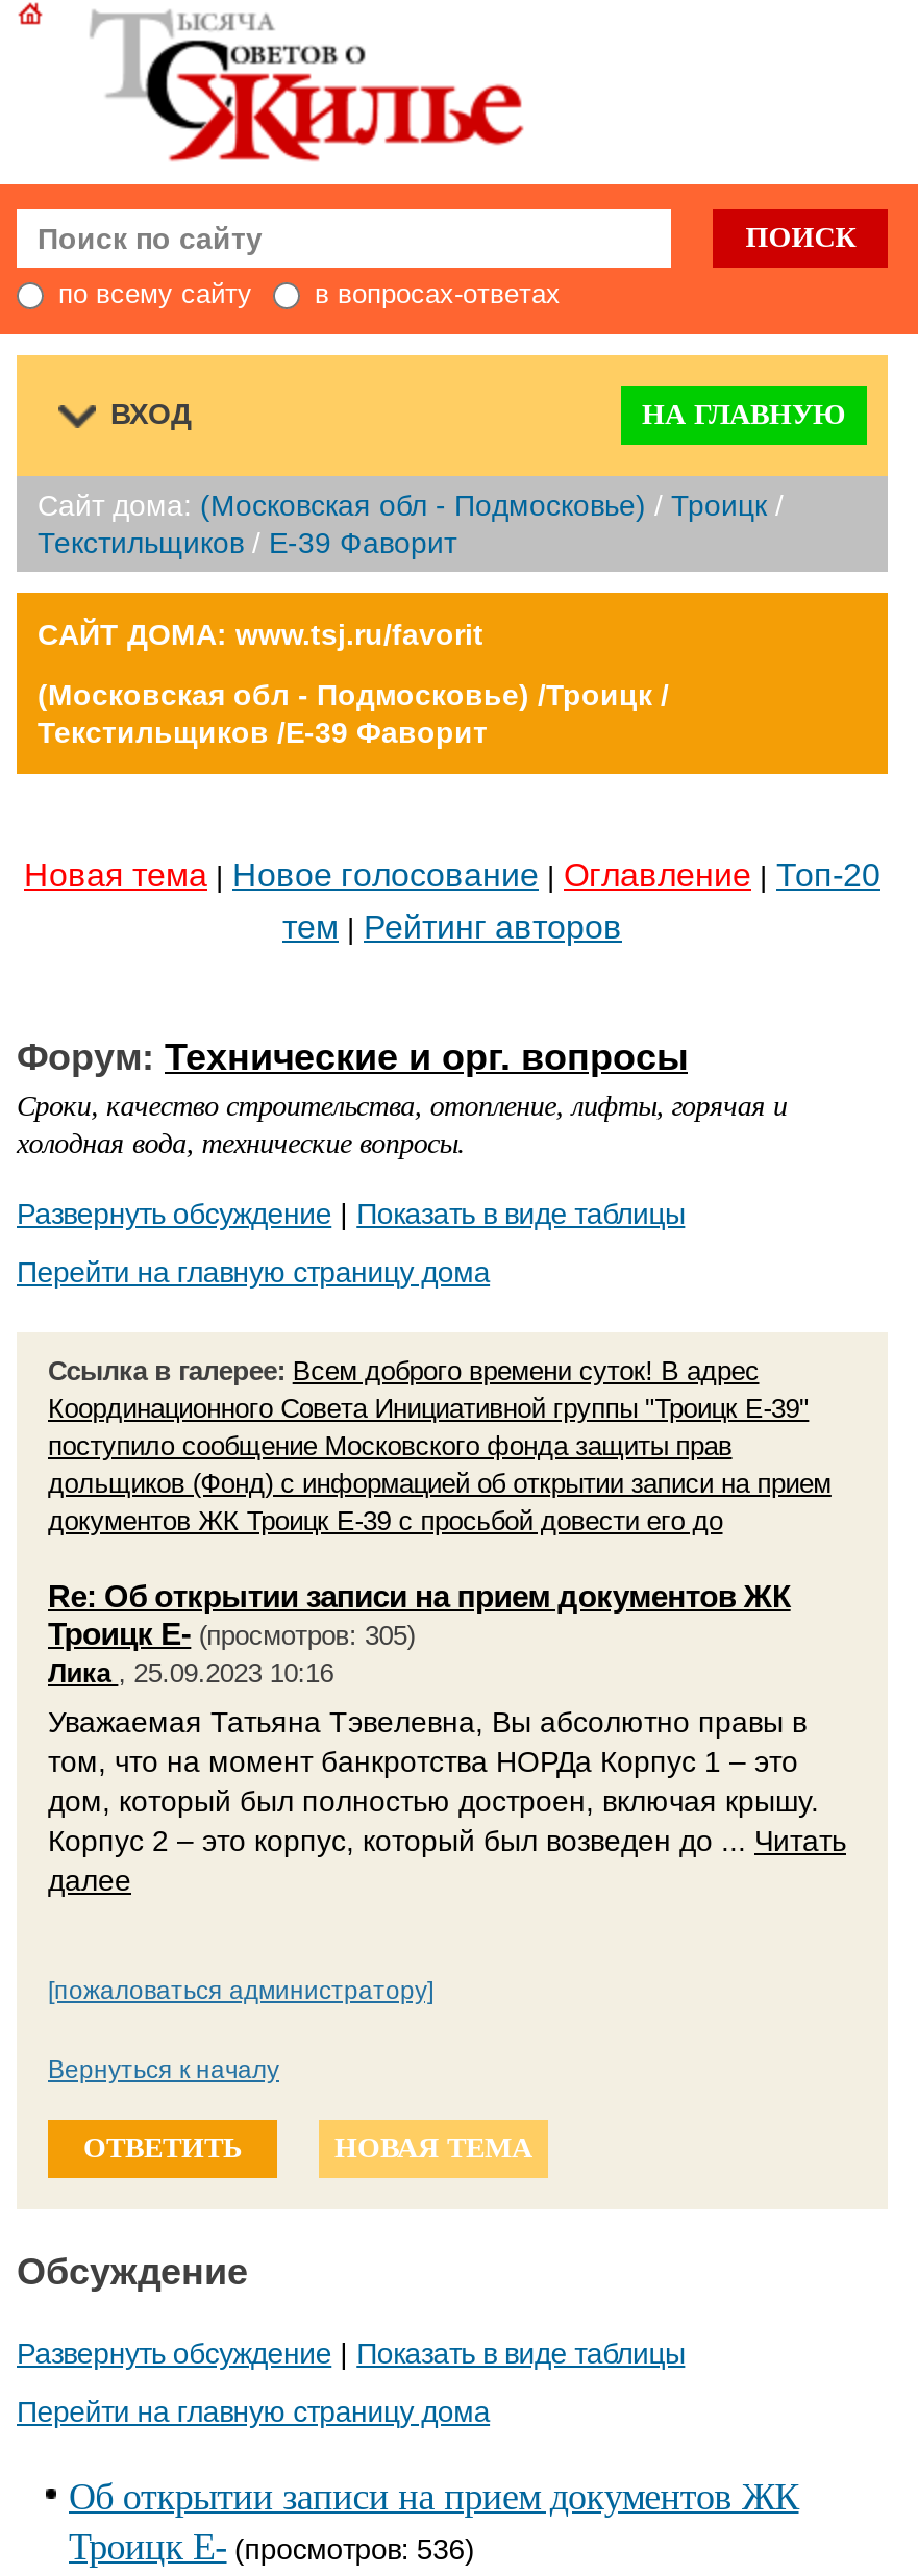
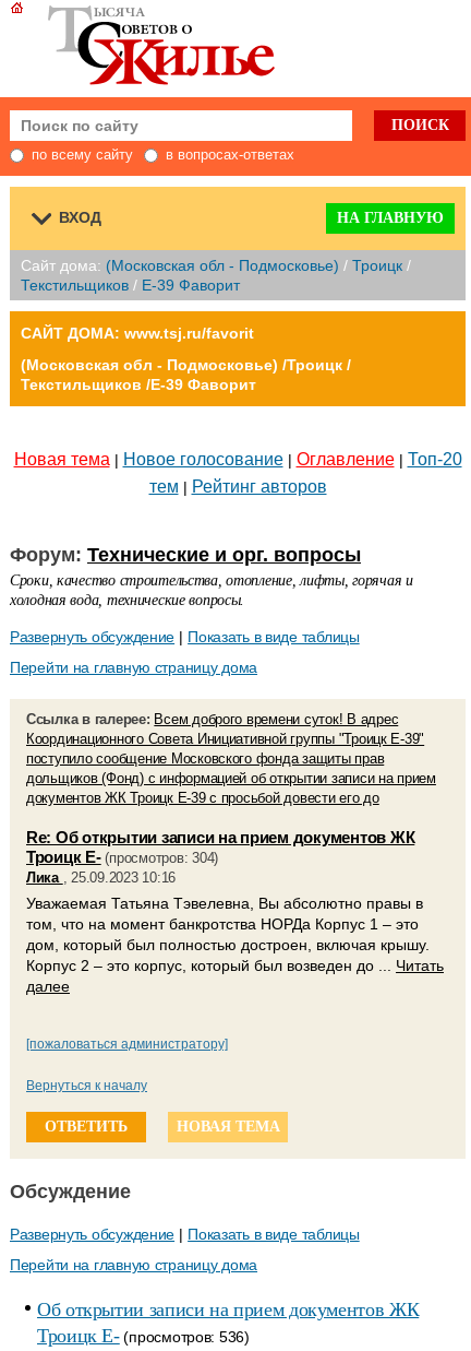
- Троицк Е- (просмотров: 305)
+ Троицк Е- (просмотров: 304)
